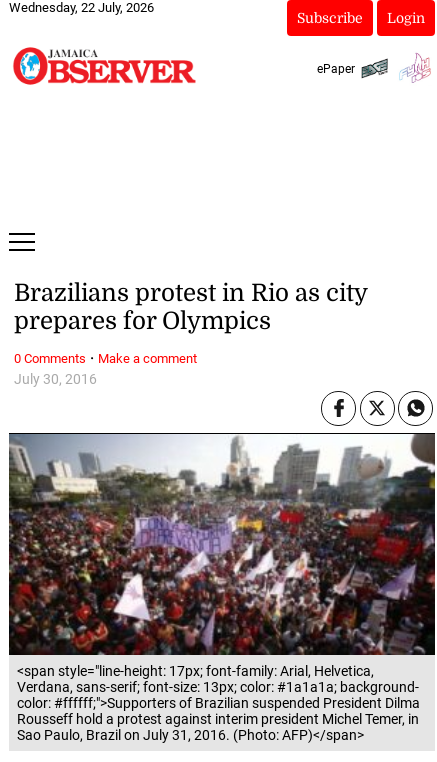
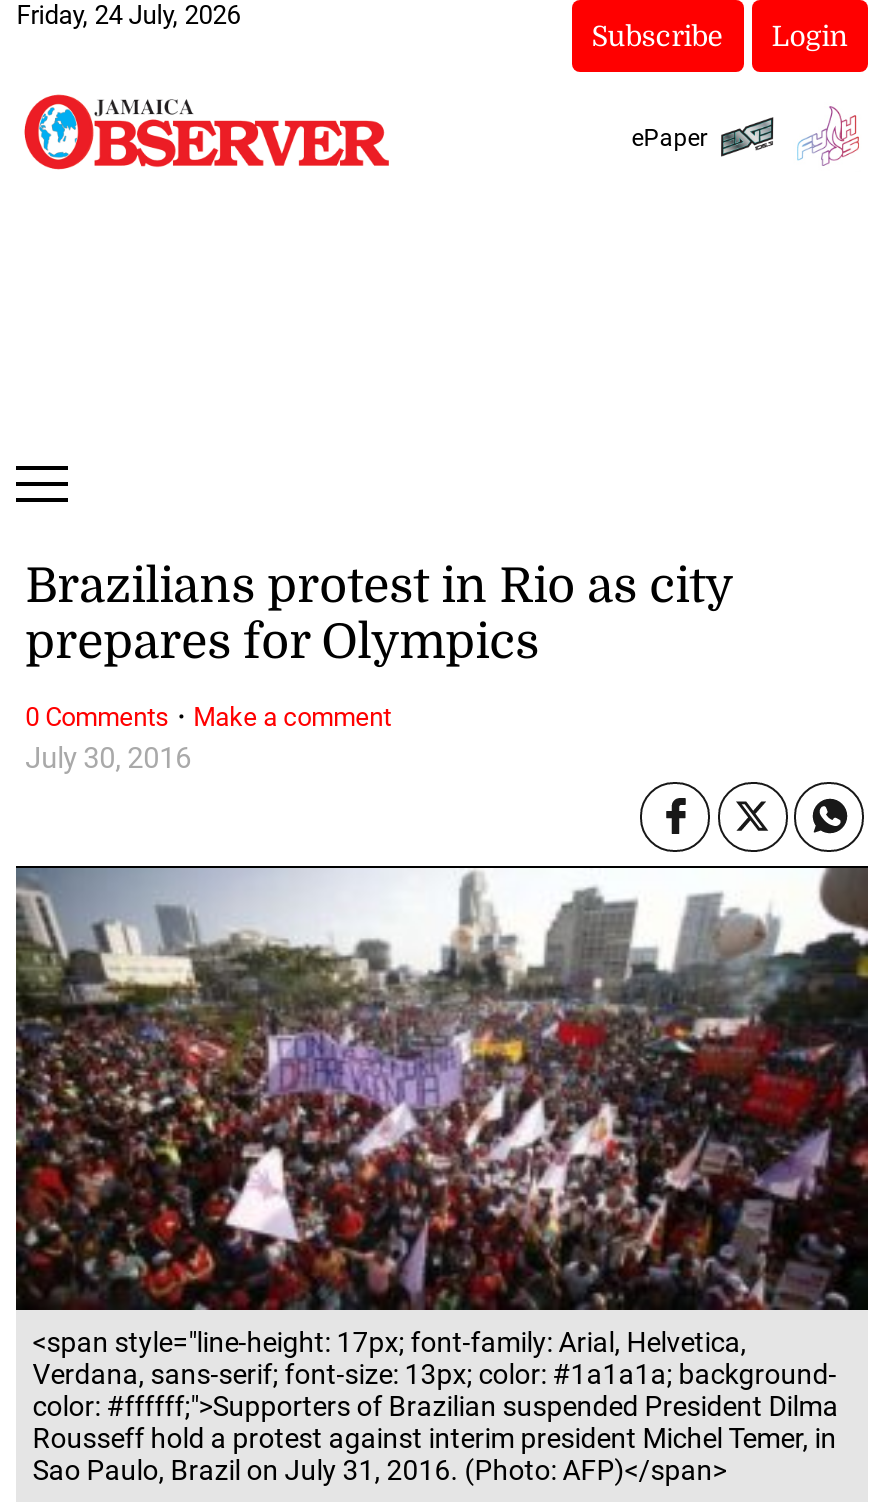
- Wednesday, 22 July, 2026
+ Friday, 24 July, 2026
